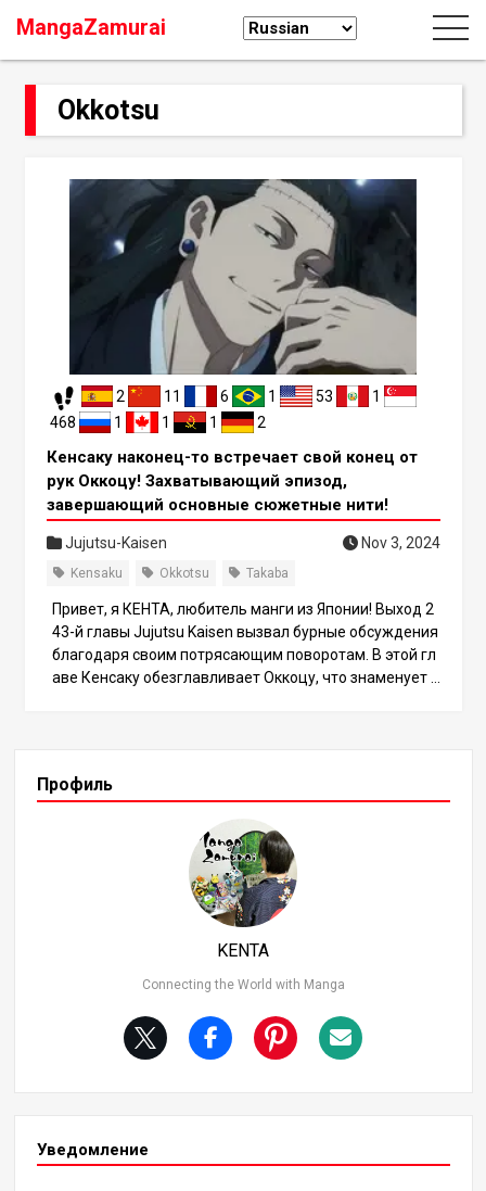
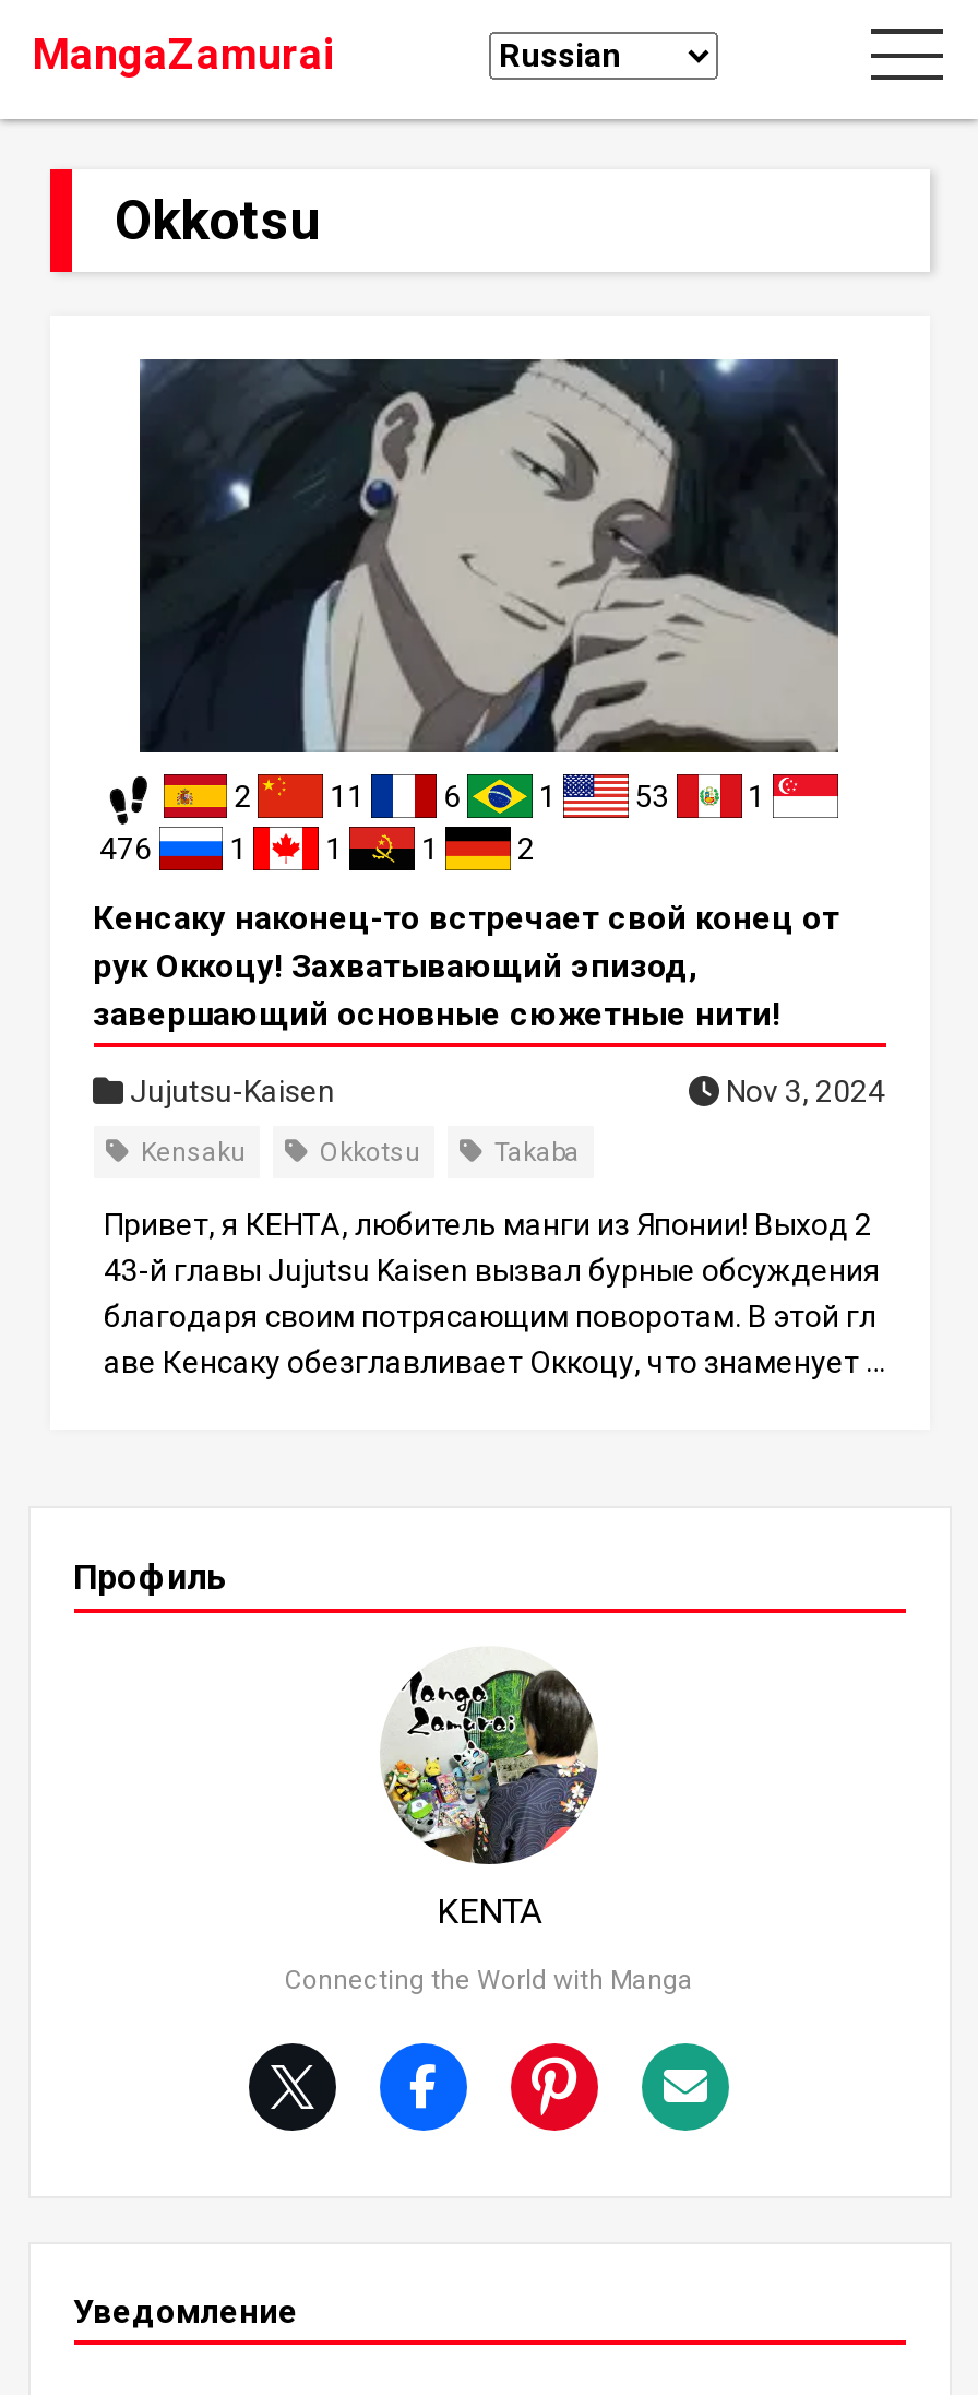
- 468 1 1 1 2
+ 476 1 1 1 2
